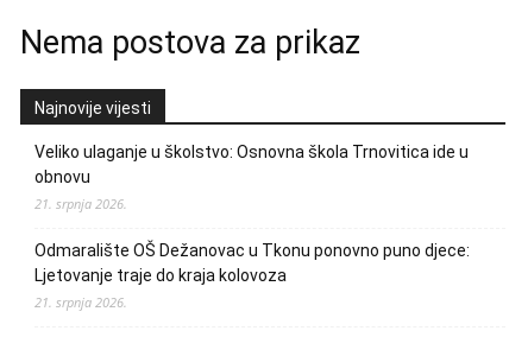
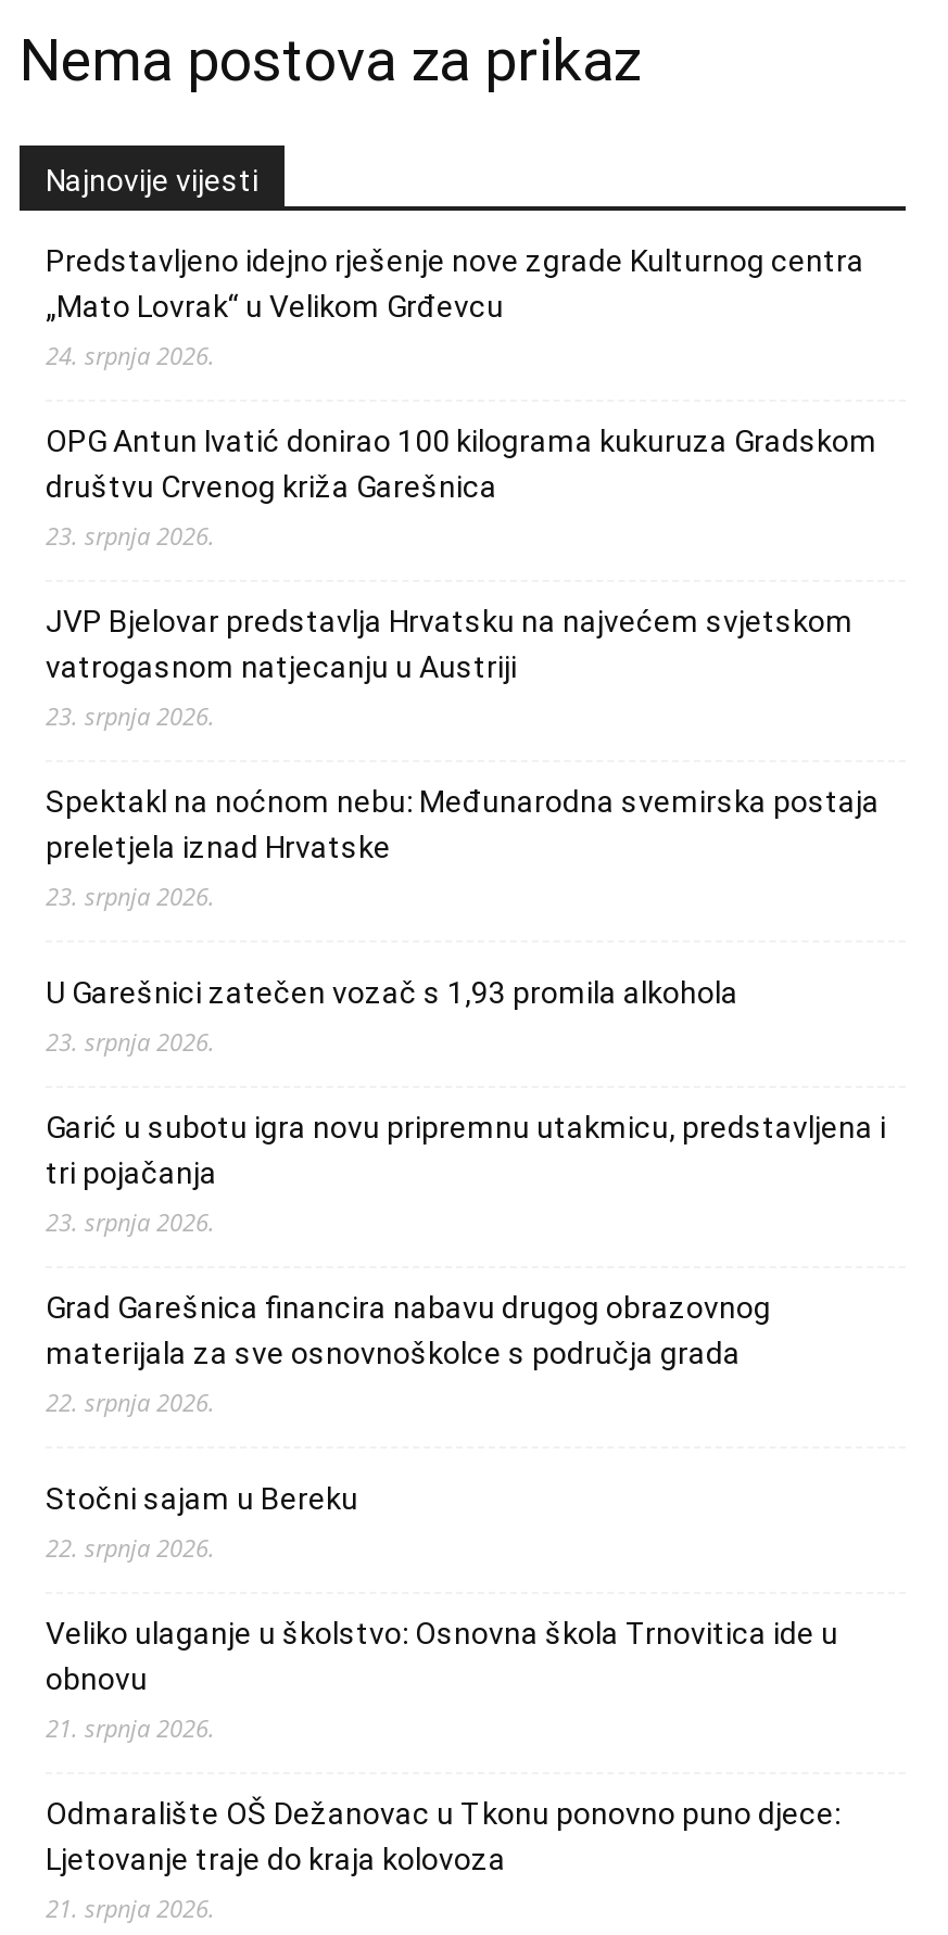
+ Predstavljeno idejno rješenje nove zgrade Kulturnog centra
+ „Mato Lovrak“ u Velikom Grđevcu
+ 24. srpnja 2026.
+ OPG Antun Ivatić donirao 100 kilograma kukuruza Gradskom
+ društvu Crvenog križa Garešnica
+ 23. srpnja 2026.
+ JVP Bjelovar predstavlja Hrvatsku na najvećem svjetskom
+ vatrogasnom natjecanju u Austriji
+ 23. srpnja 2026.
+ Spektakl na noćnom nebu: Međunarodna svemirska postaja
+ preletjela iznad Hrvatske
+ 23. srpnja 2026.
+ U Garešnici zatečen vozač s 1,93 promila alkohola
+ 23. srpnja 2026.
+ Garić u subotu igra novu pripremnu utakmicu, predstavljena i
+ tri pojačanja
+ 23. srpnja 2026.
+ Grad Garešnica financira nabavu drugog obrazovnog
+ materijala za sve osnovnoškolce s područja grada
+ 22. srpnja 2026.
+ Stočni sajam u Bereku
+ 22. srpnja 2026.
